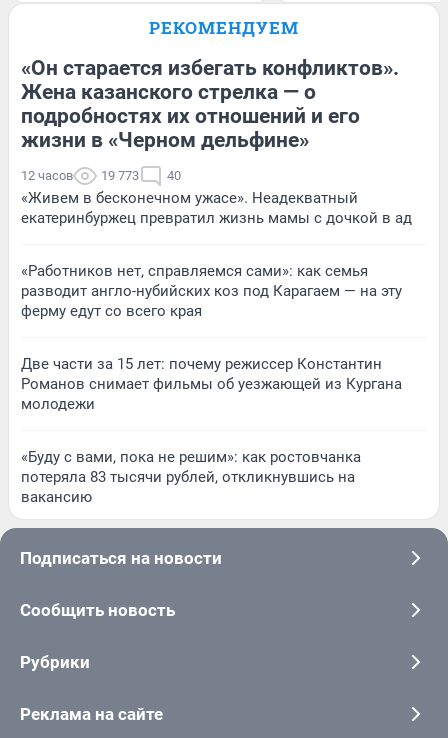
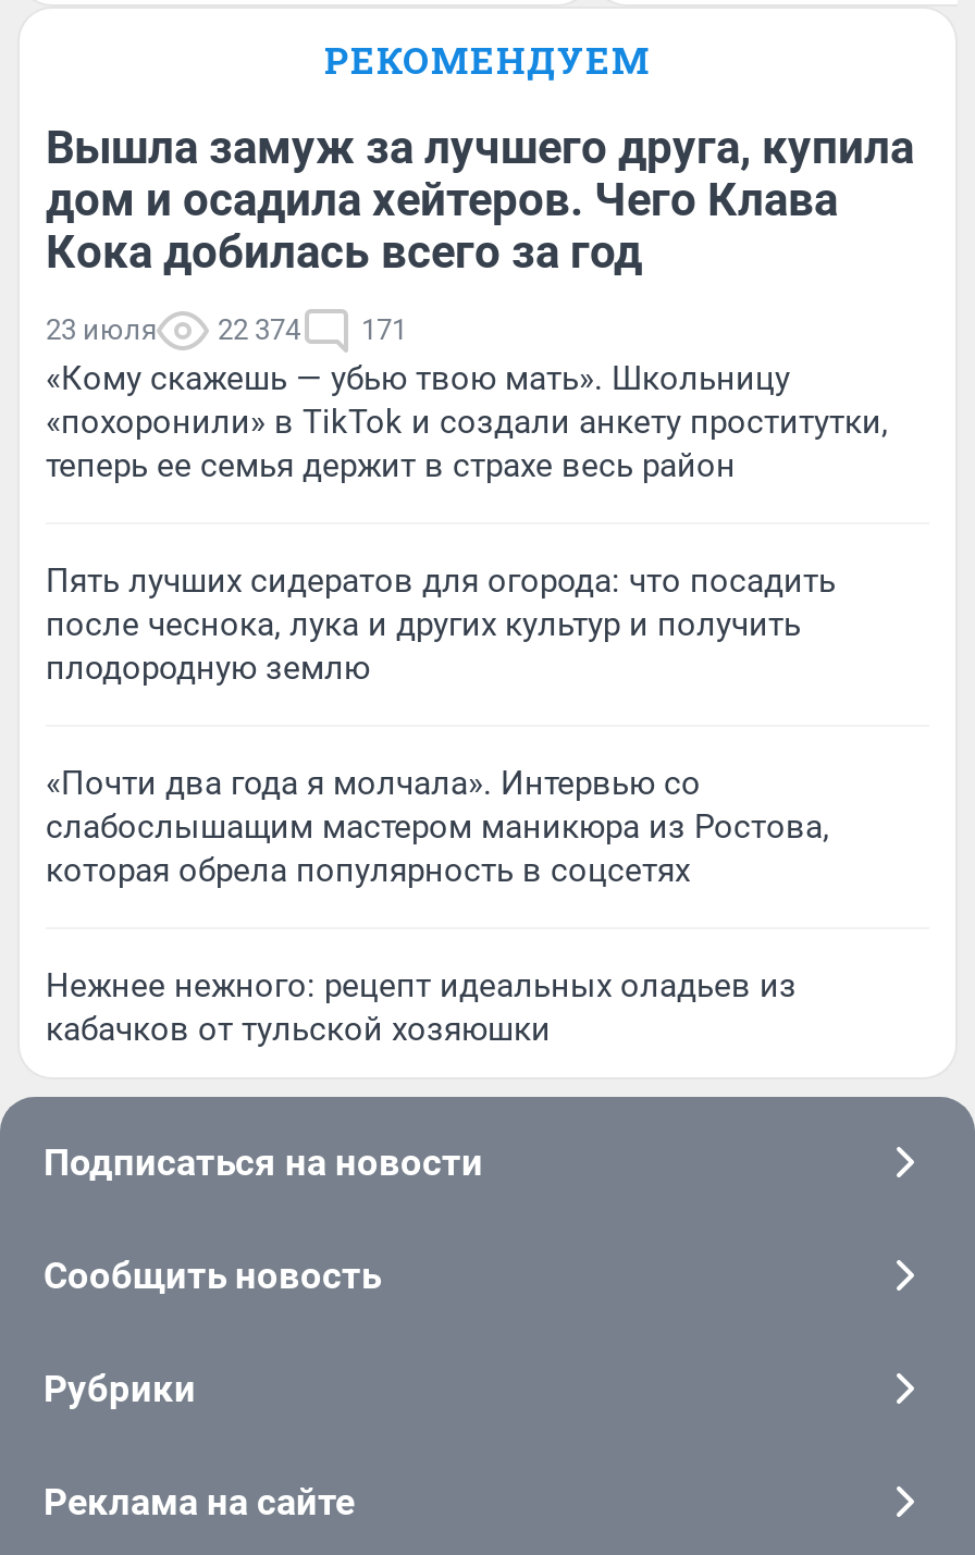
- «Он старается избегать конфликтов».
- Жена казанского стрелка — о
- подробностях их отношений и его
- жизни в «Черном дельфине»
+ Вышла замуж за лучшего друга, купила
+ дом и осадила хейтеров. Чего Клава
+ Кока добилась всего за год

- 12 часов
- 19 773
- 40
- «Живем в бесконечном ужасе». Неадекватный
- екатеринбуржец превратил жизнь мамы с дочкой в ад
+ 23 июля
+ 22 374
+ 171
+ «Кому скажешь — убью твою мать». Школьницу
+ «похоронили» в TikTok и создали анкету проститутки,
+ теперь ее семья держит в страхе весь район

- «Работников нет, справляемся сами»: как семья
- разводит англо-нубийских коз под Карагаем — на эту
- ферму едут со всего края
+ Пять лучших сидератов для огорода: что посадить
+ после чеснока, лука и других культур и получить
+ плодородную землю

- Две части за 15 лет: почему режиссер Константин
- Романов снимает фильмы об уезжающей из Кургана
- молодежи
+ «Почти два года я молчала». Интервью со
+ слабослышащим мастером маникюра из Ростова,
+ которая обрела популярность в соцсетях

- «Буду с вами, пока не решим»: как ростовчанка
- потеряла 83 тысячи рублей, откликнувшись на
- вакансию
+ Нежнее нежного: рецепт идеальных оладьев из
+ кабачков от тульской хозяюшки
